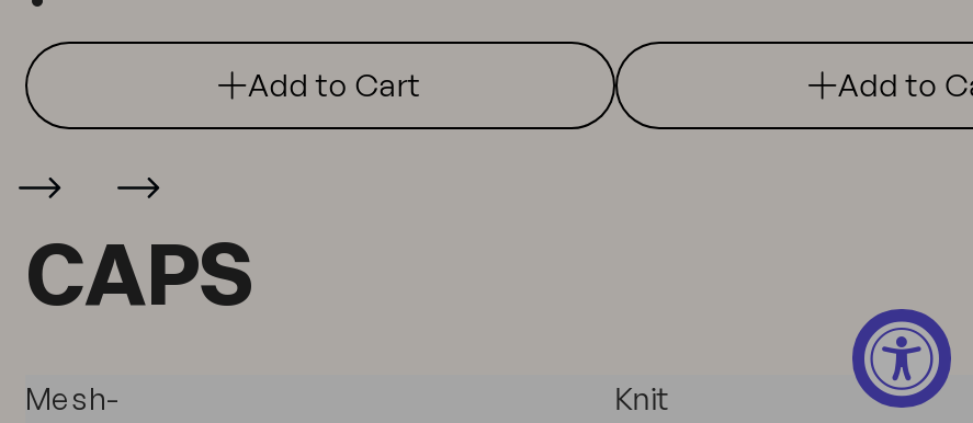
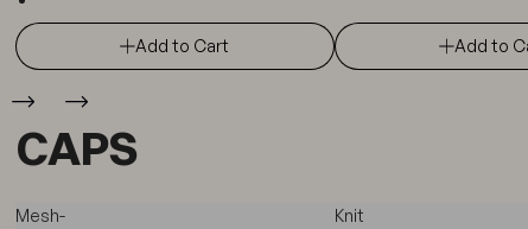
- [image]
